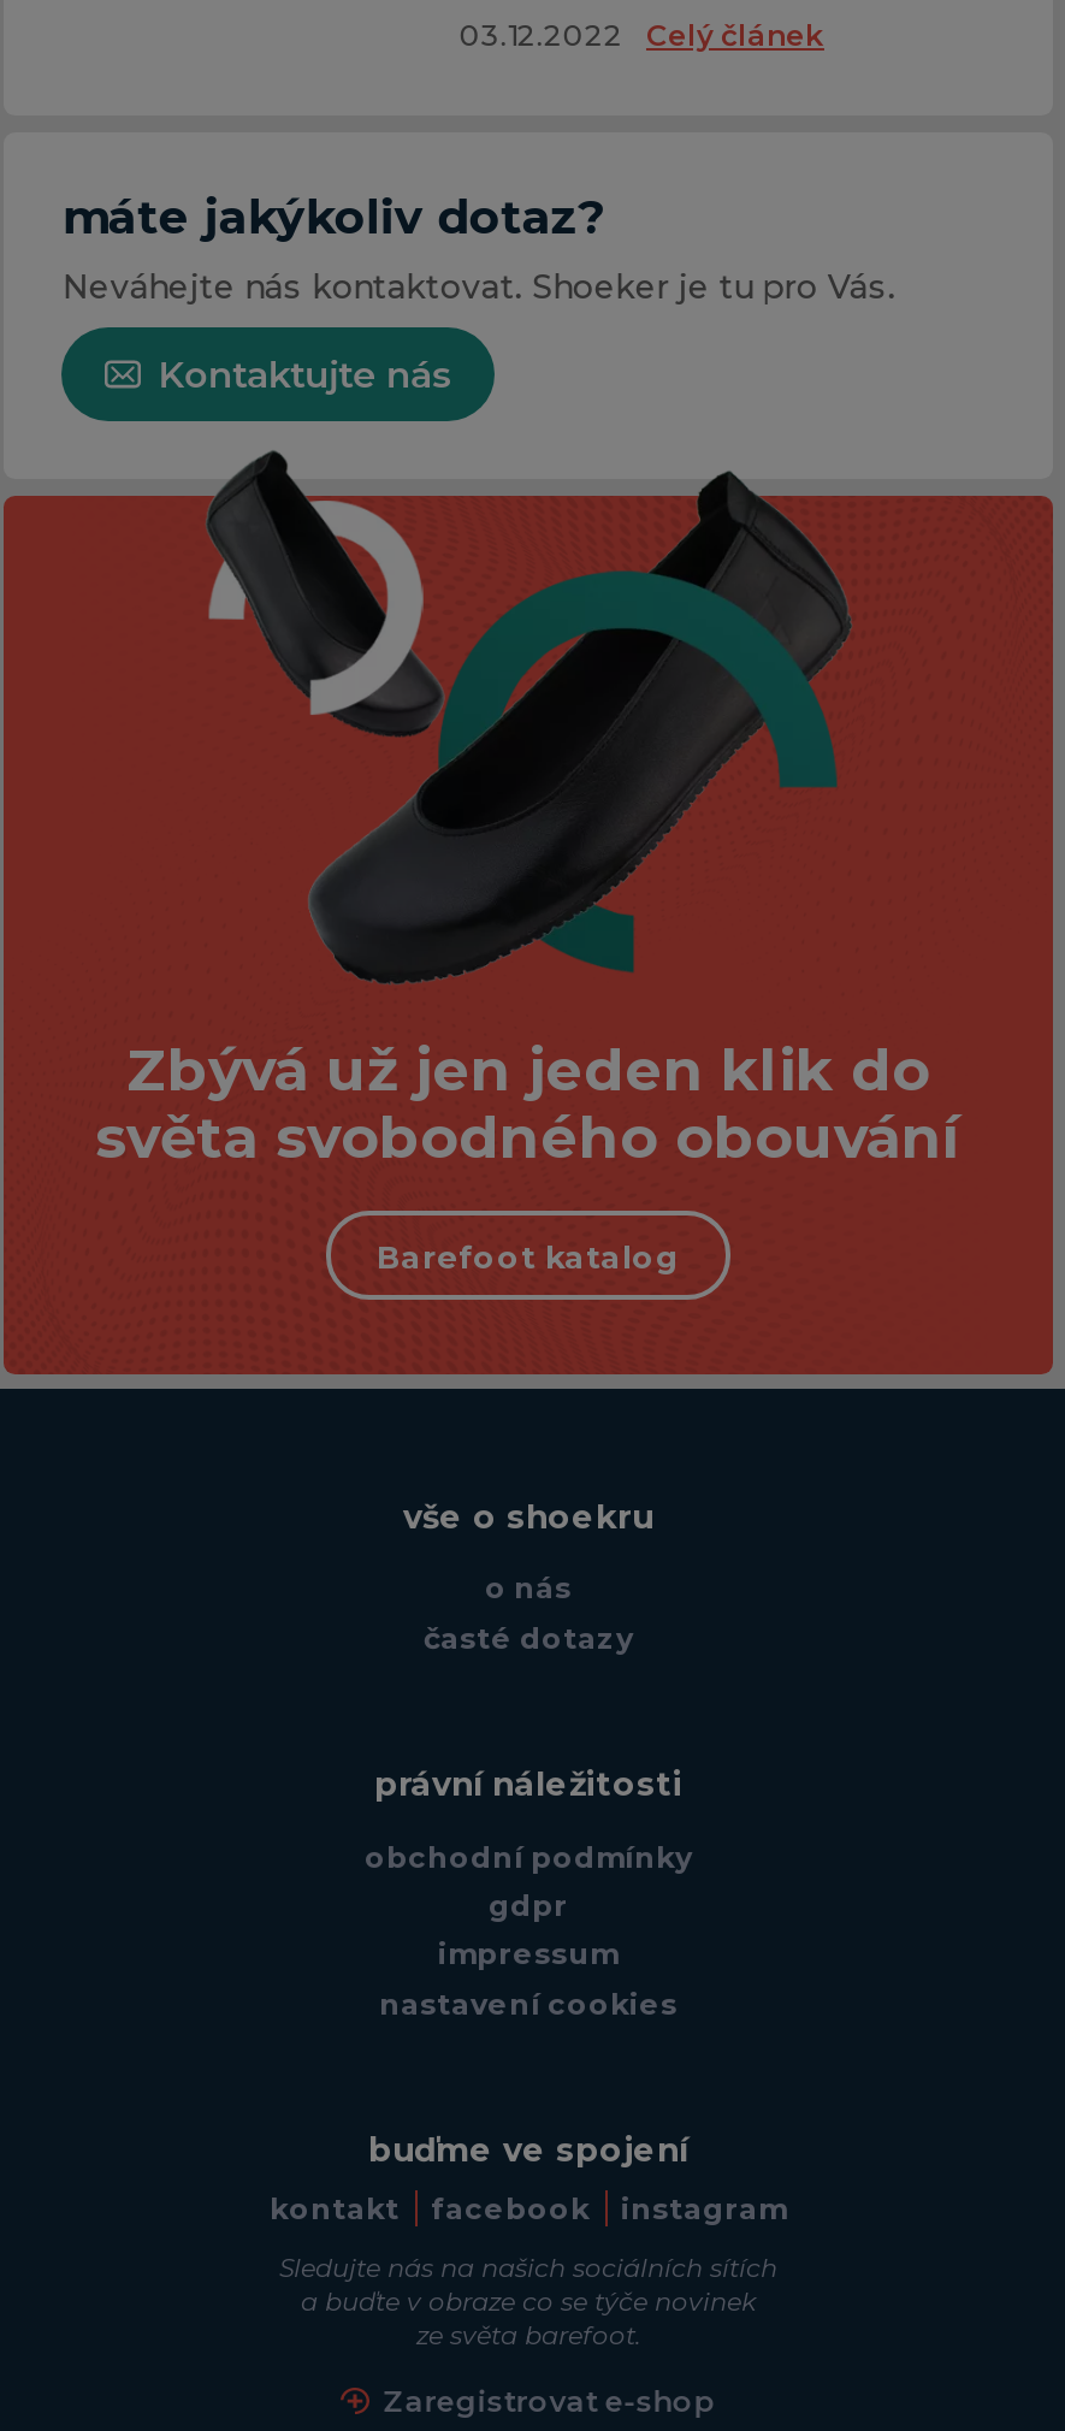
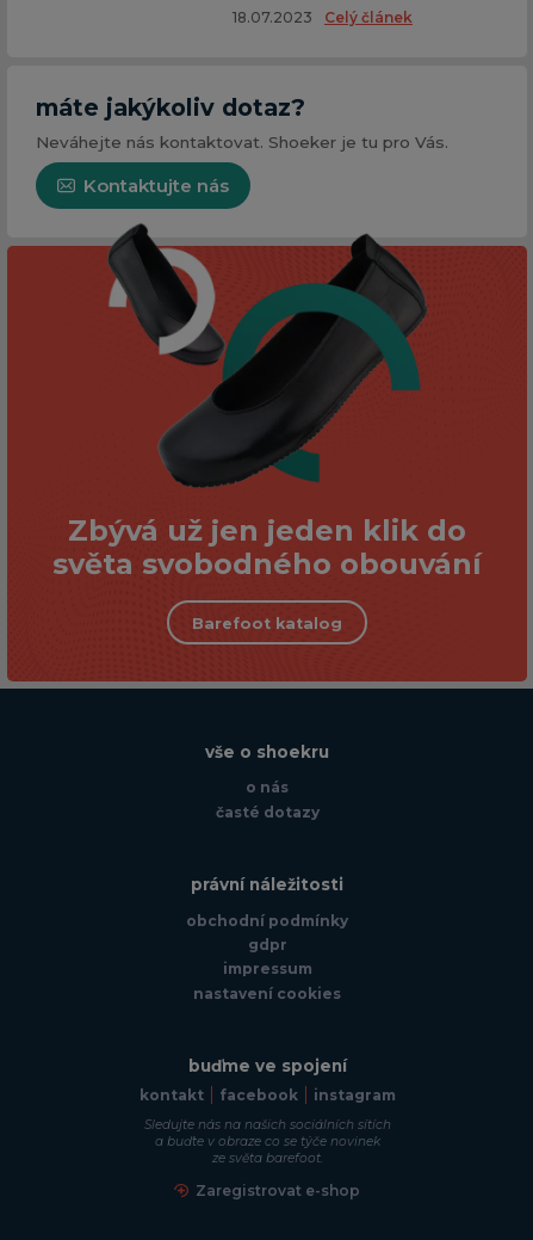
- 03.12.2022 Celý článek
+ 18.07.2023 Celý článek
